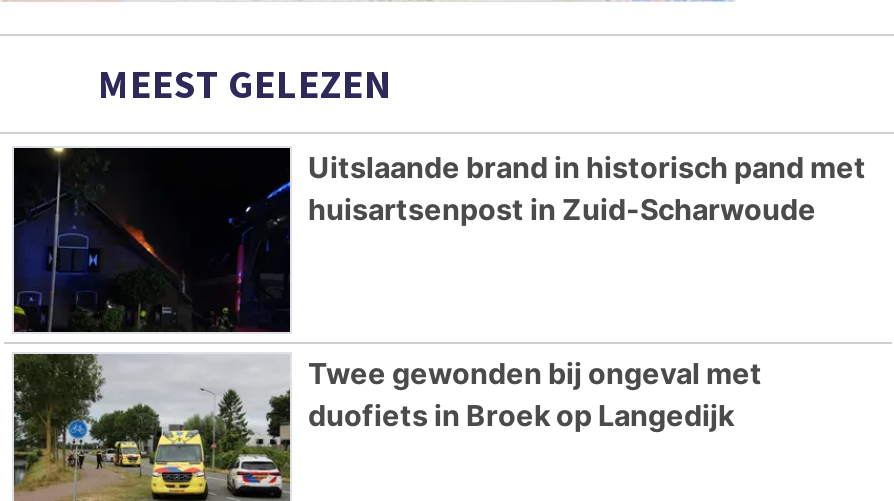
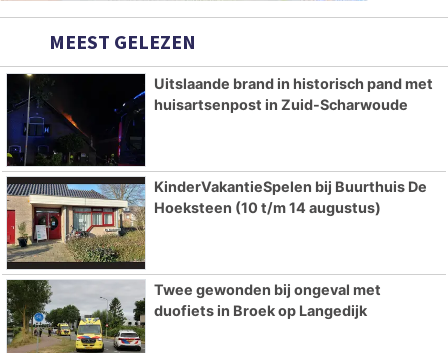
+ [image]
+ KinderVakantieSpelen bij Buurthuis De
+ Hoeksteen (10 t/m 14 augustus)
